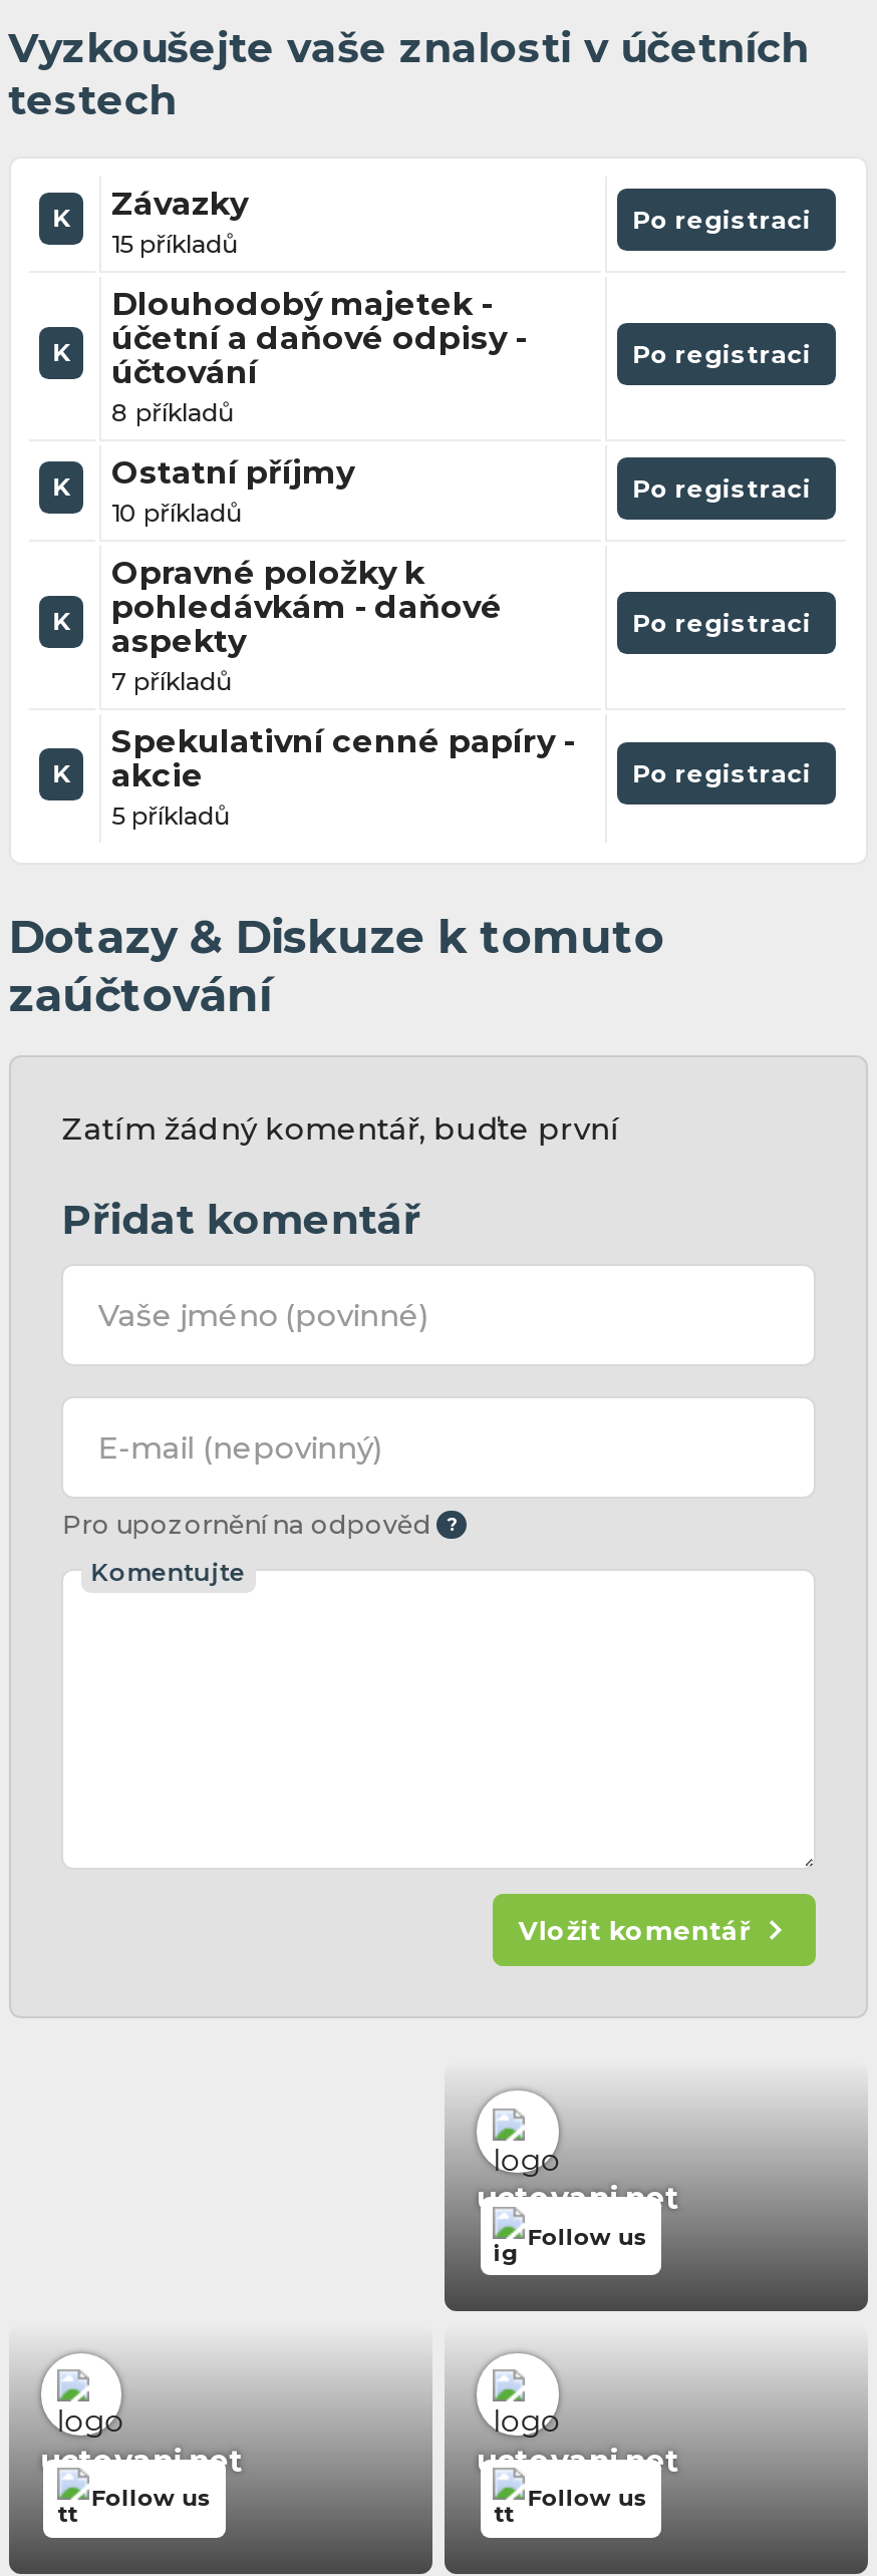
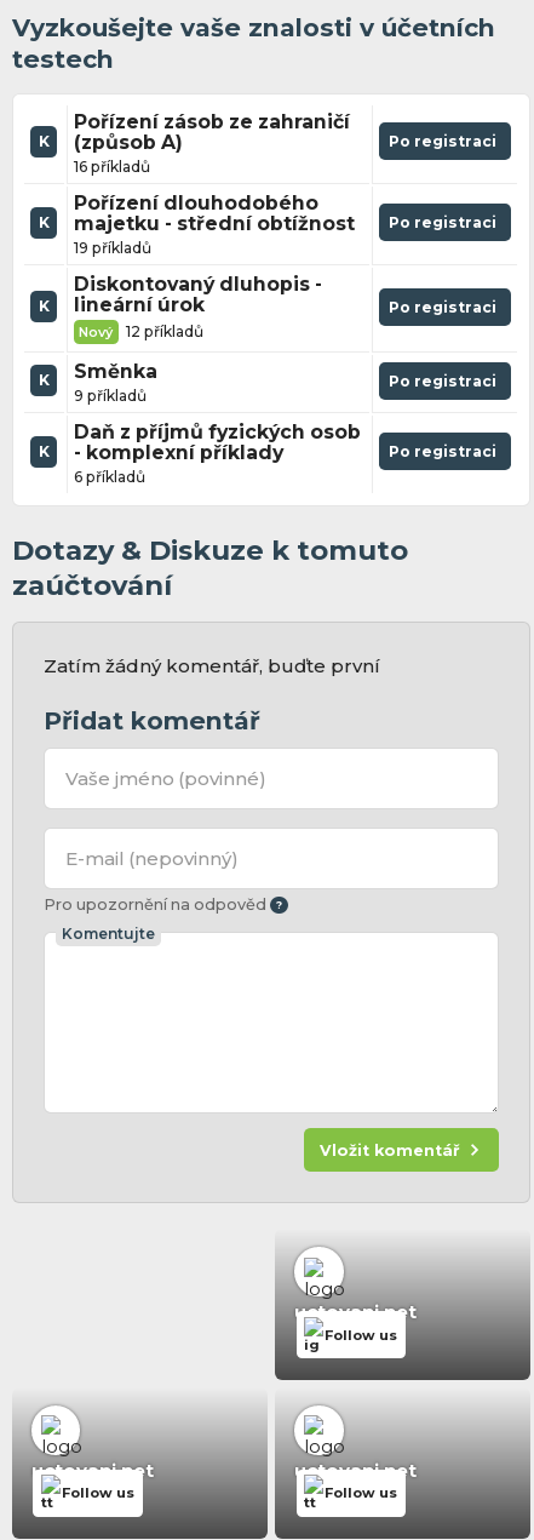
- Závazky
- 15 příkladů
+ Pořízení zásob ze zahraničí
+ (způsob A)
+ 16 příkladů

- Dlouhodobý majetek -
- účetní a daňové odpisy -
- účtování
- 8 příkladů
+ Pořízení dlouhodobého
+ majetku - střední obtížnost
+ 19 příkladů

- Ostatní příjmy
- 10 příkladů
+ Diskontovaný dluhopis -
+ lineární úrok
+ Nový
+ 12 příkladů

- Opravné položky k
- pohledávkám - daňové
- aspekty
- 7 příkladů
+ Směnka
+ 9 příkladů

- Spekulativní cenné papíry -
- akcie
- 5 příkladů
+ Daň z příjmů fyzických osob
+ - komplexní příklady
+ 6 příkladů
